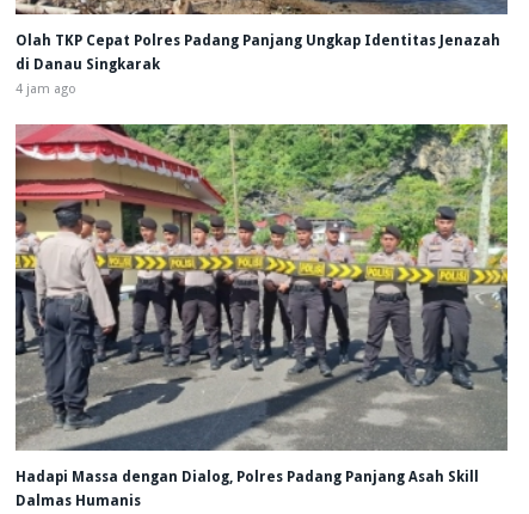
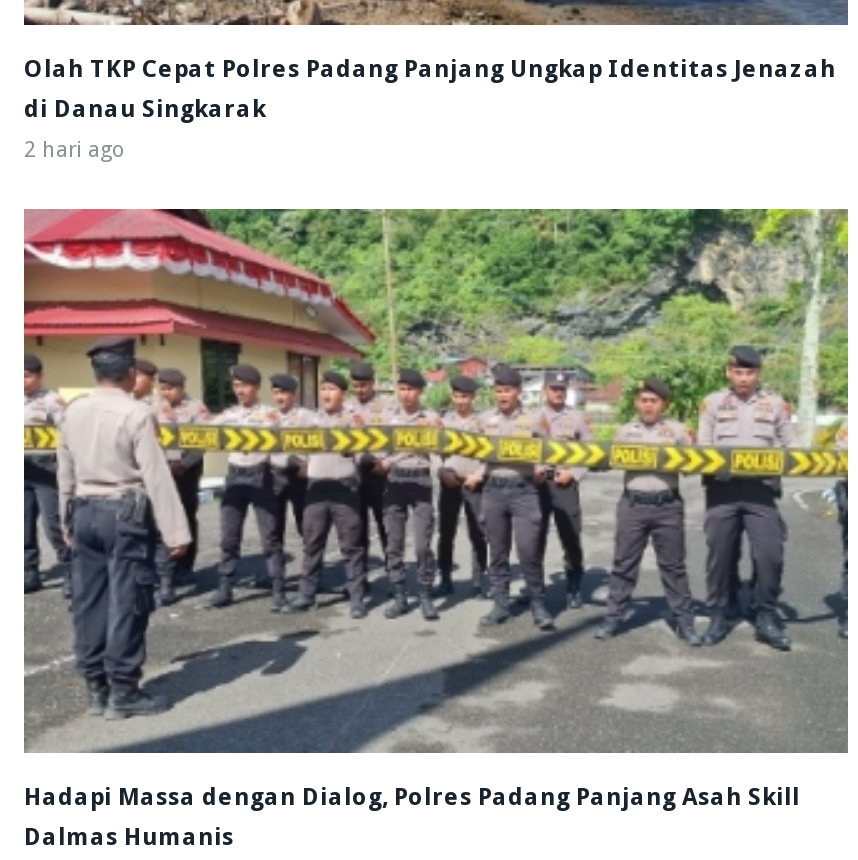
- 4 jam ago
+ 2 hari ago
